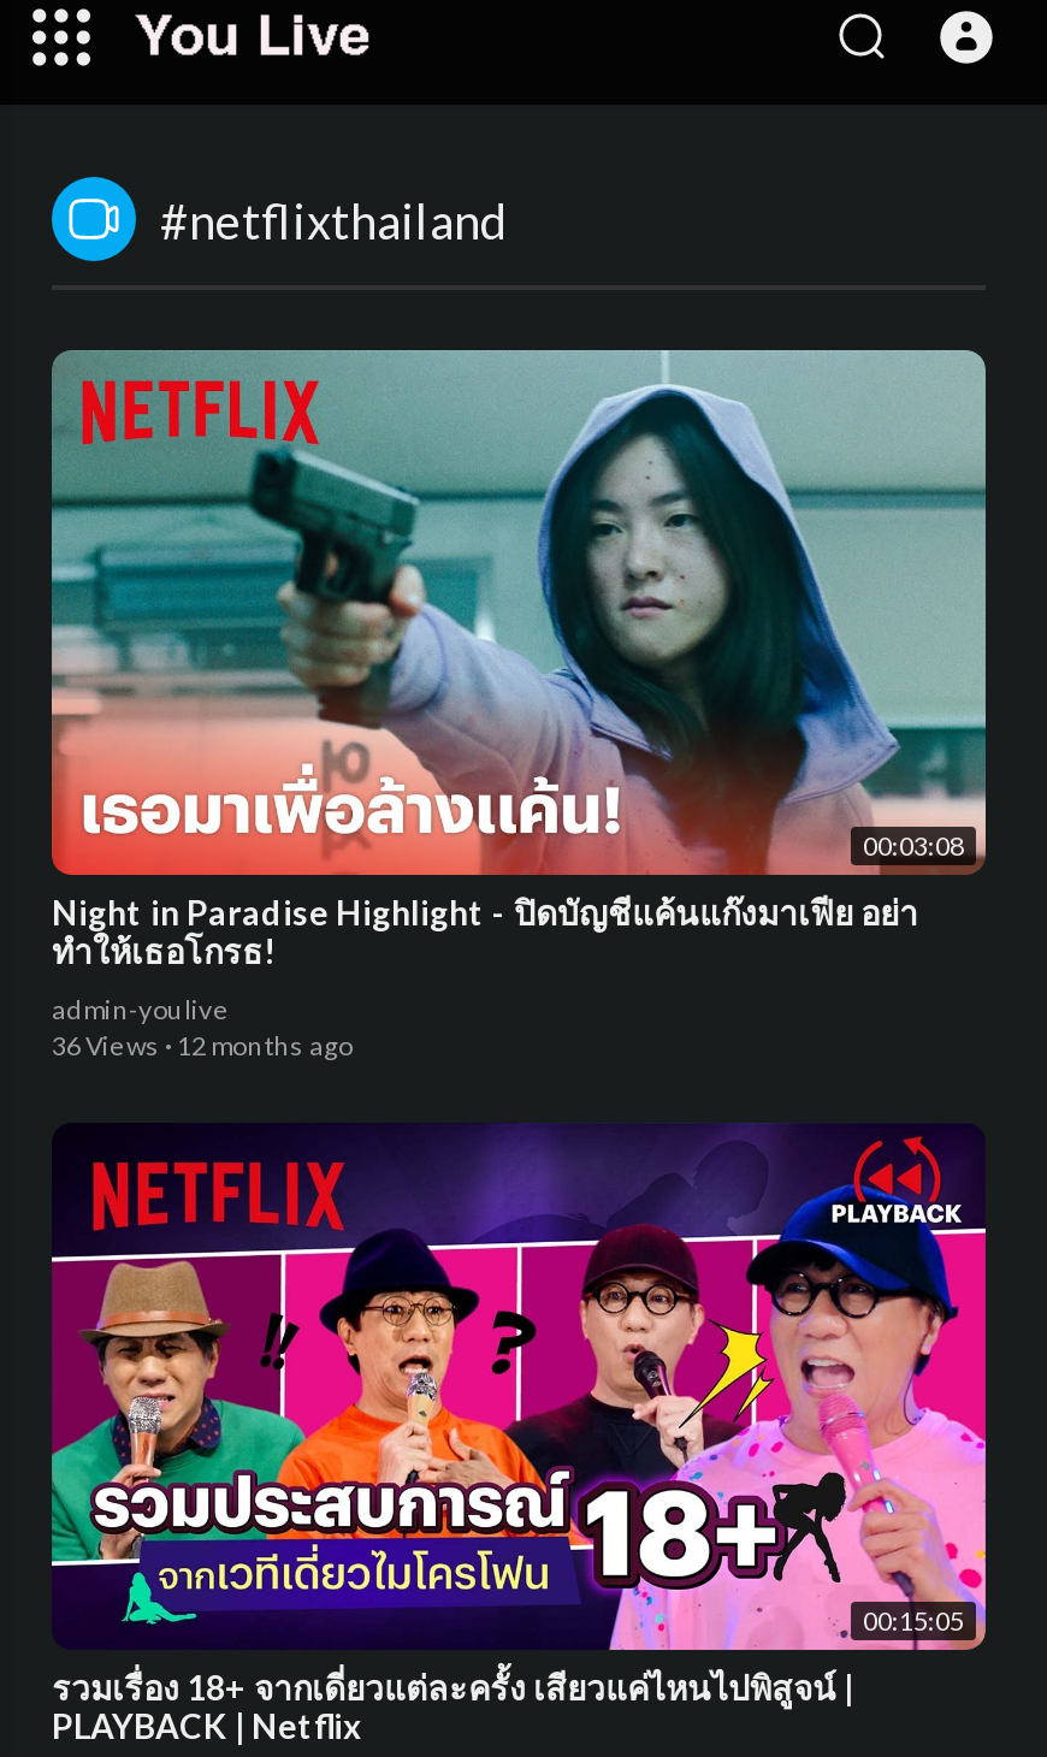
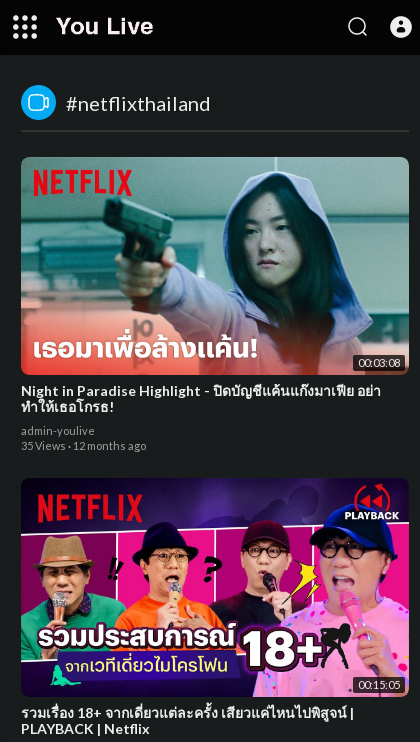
- 36 Views · 12 months ago
+ 35 Views · 12 months ago
